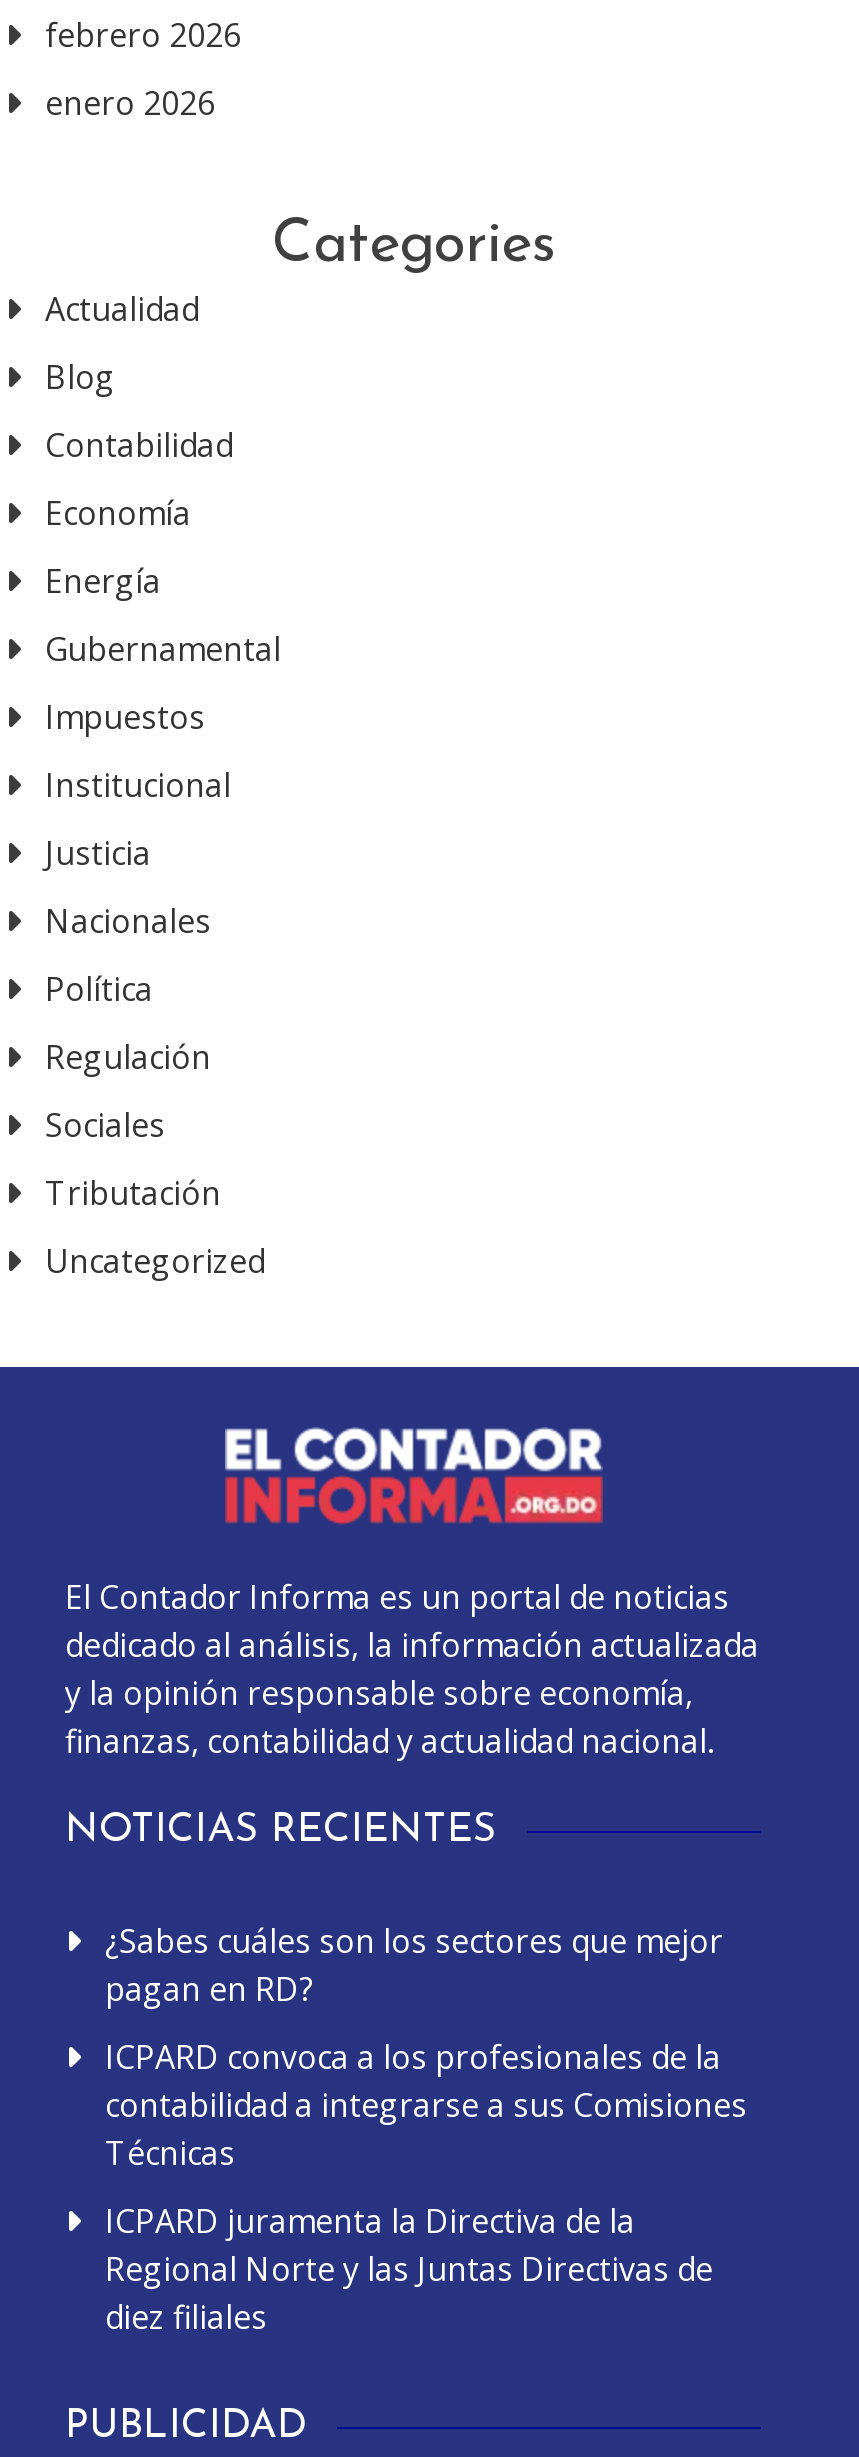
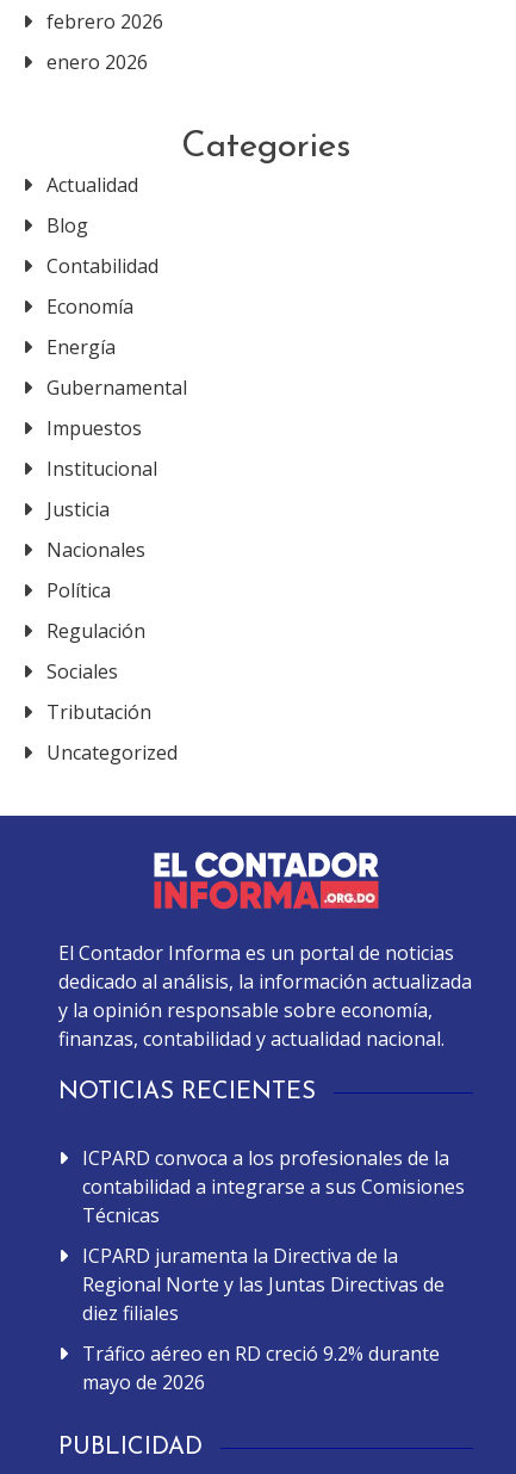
- ¿Sabes cuáles son los sectores que mejor
- pagan en RD?

moved up: ICPARD convoca a los profesionales de la | contabilidad a integrarse a sus Comisiones | Técnicas | ICPARD juramenta la Directiva de la | Regional Norte y las Juntas Directivas de | diez filiales

+ Tráfico aéreo en RD creció 9.2% durante
+ mayo de 2026
